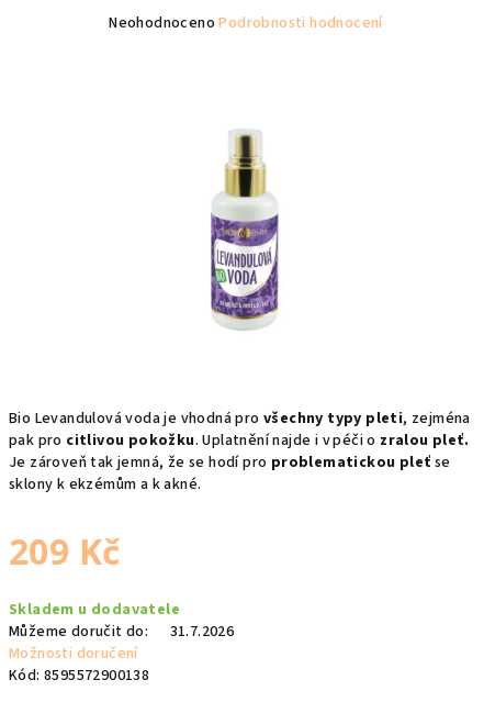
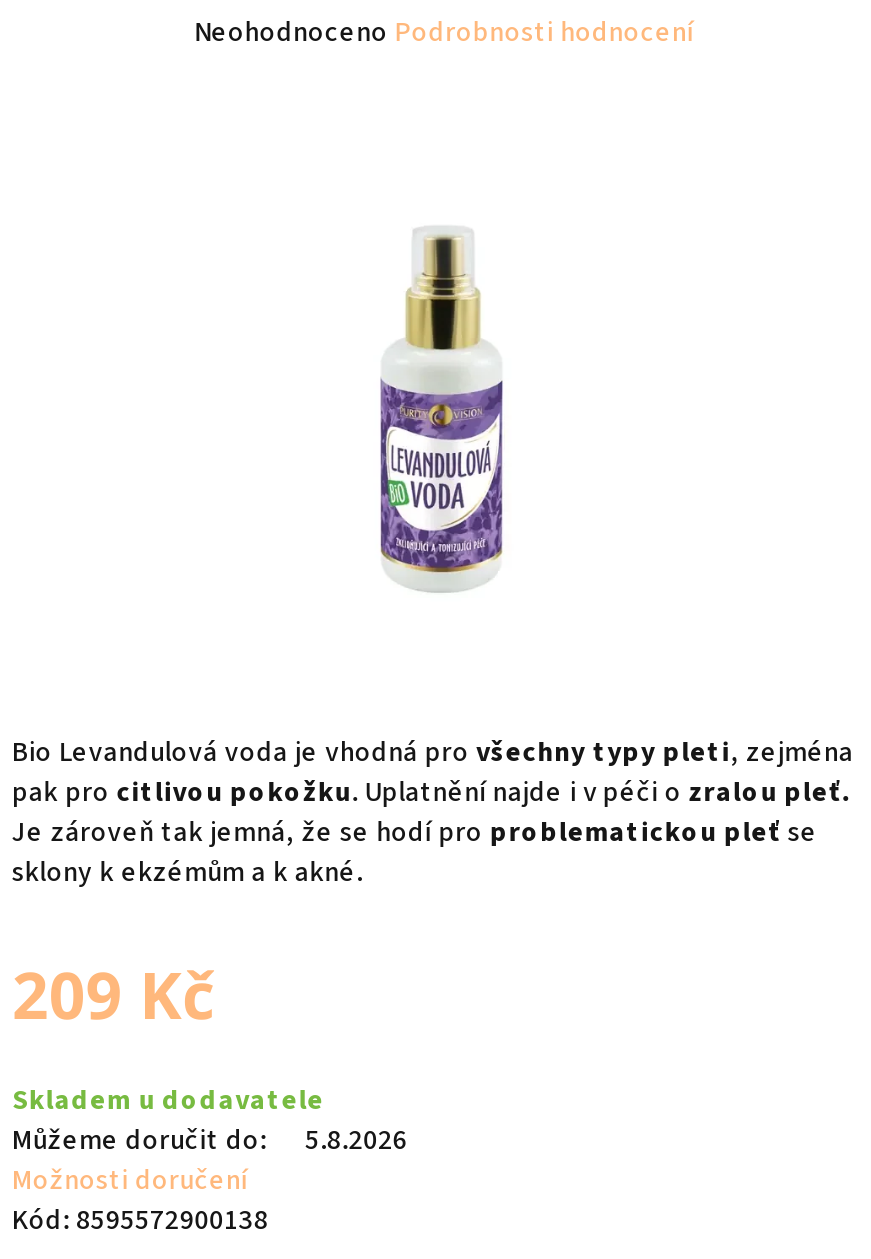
- Můžeme doručit do: 31.7.2026
+ Můžeme doručit do: 5.8.2026
